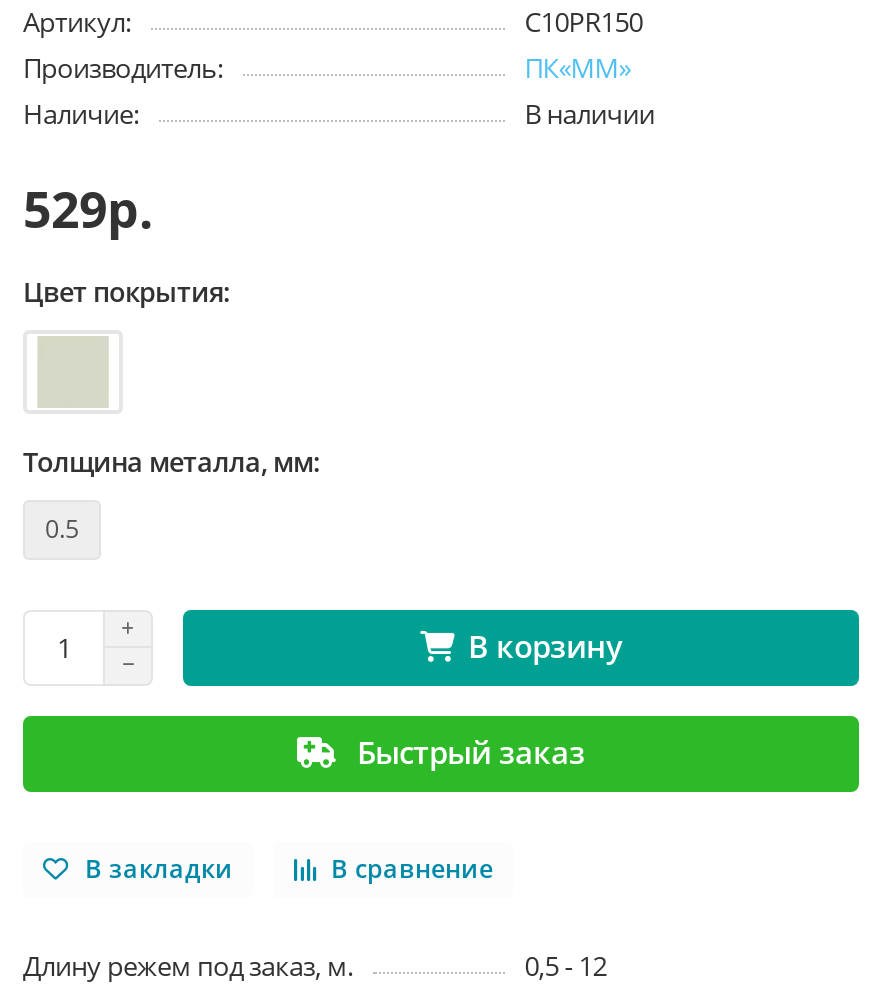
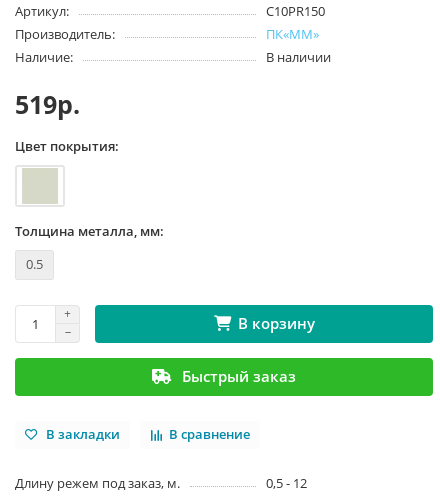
- 529р.
+ 519р.
